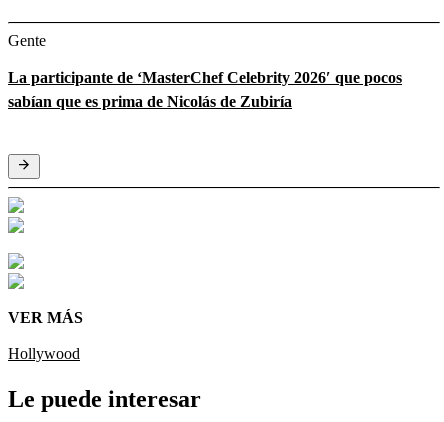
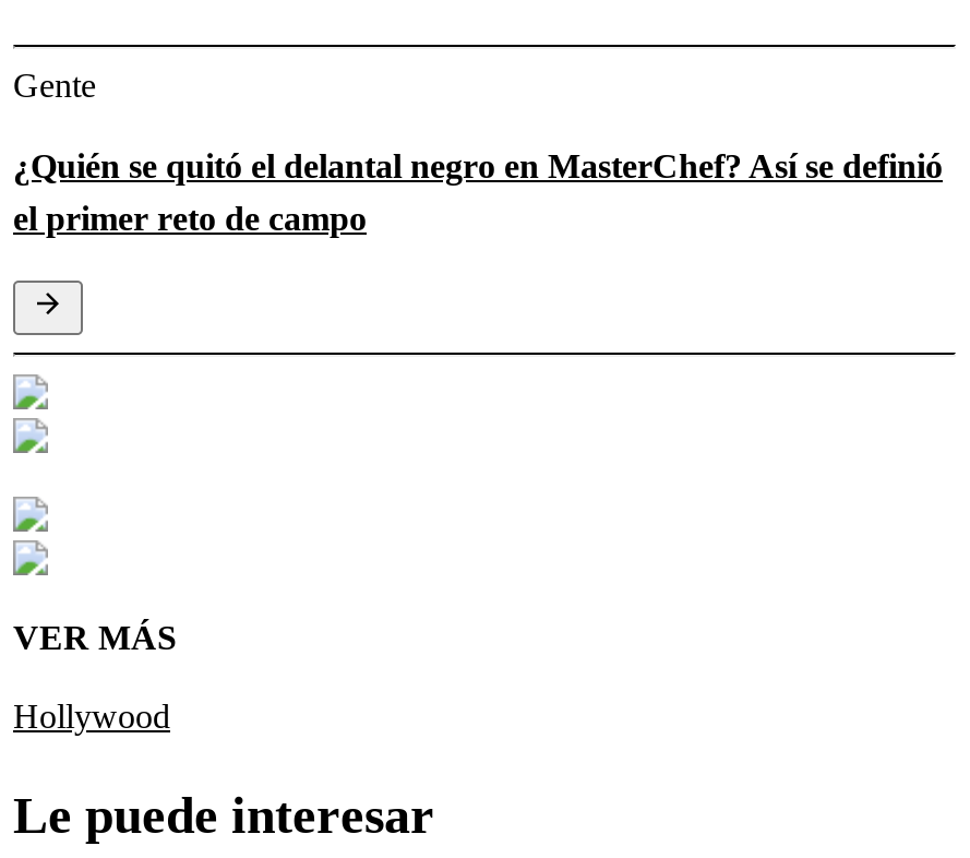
- La participante de ‘MasterChef Celebrity 2026′ que pocos
- sabían que es prima de Nicolás de Zubiría
+ ¿Quién se quitó el delantal negro en MasterChef? Así se definió
+ el primer reto de campo
